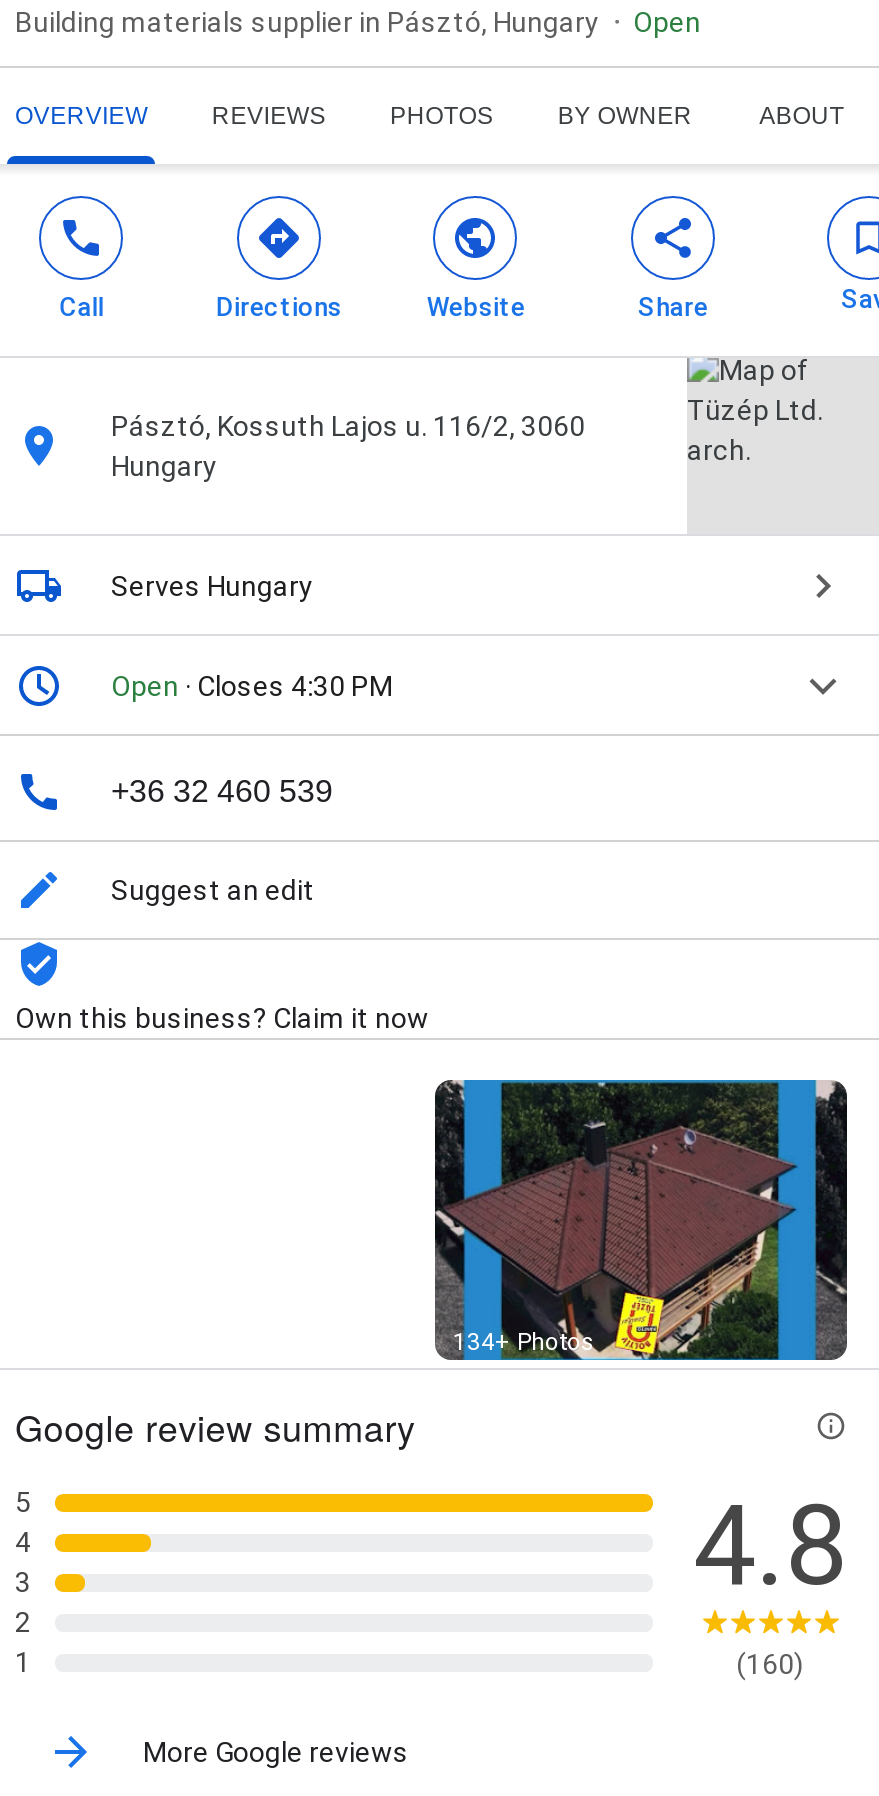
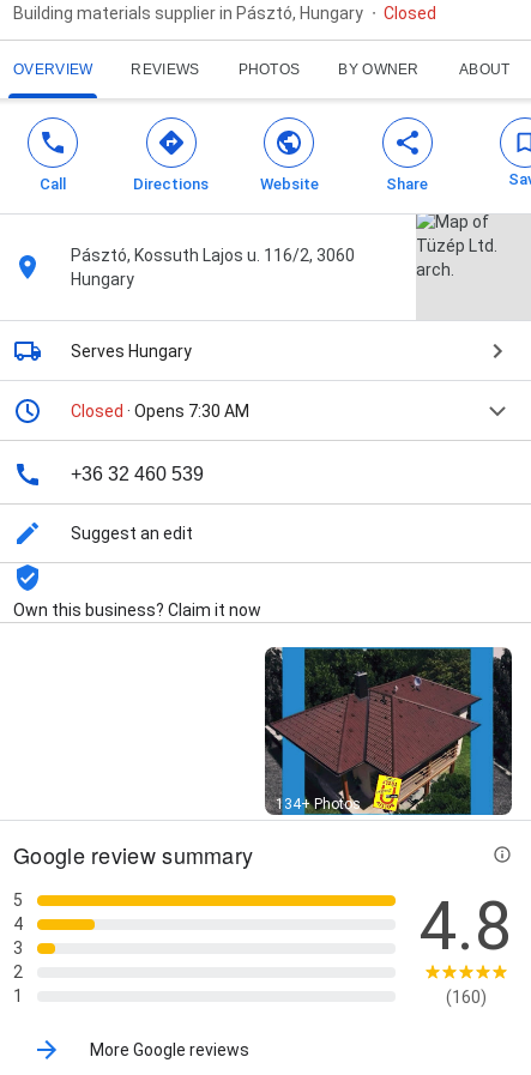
- Open
+ Closed

- Open · Closes 4:30 PM
+ Closed · Opens 7:30 AM
